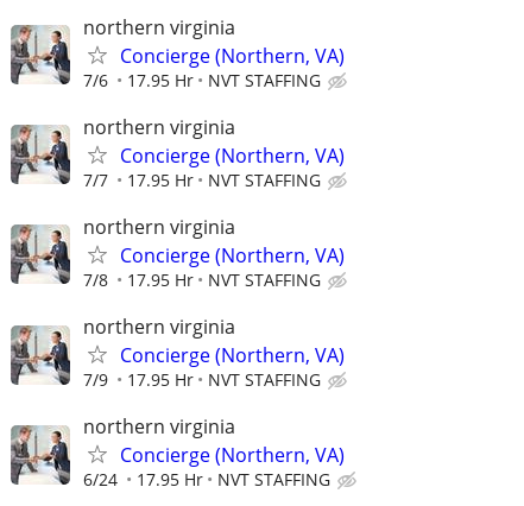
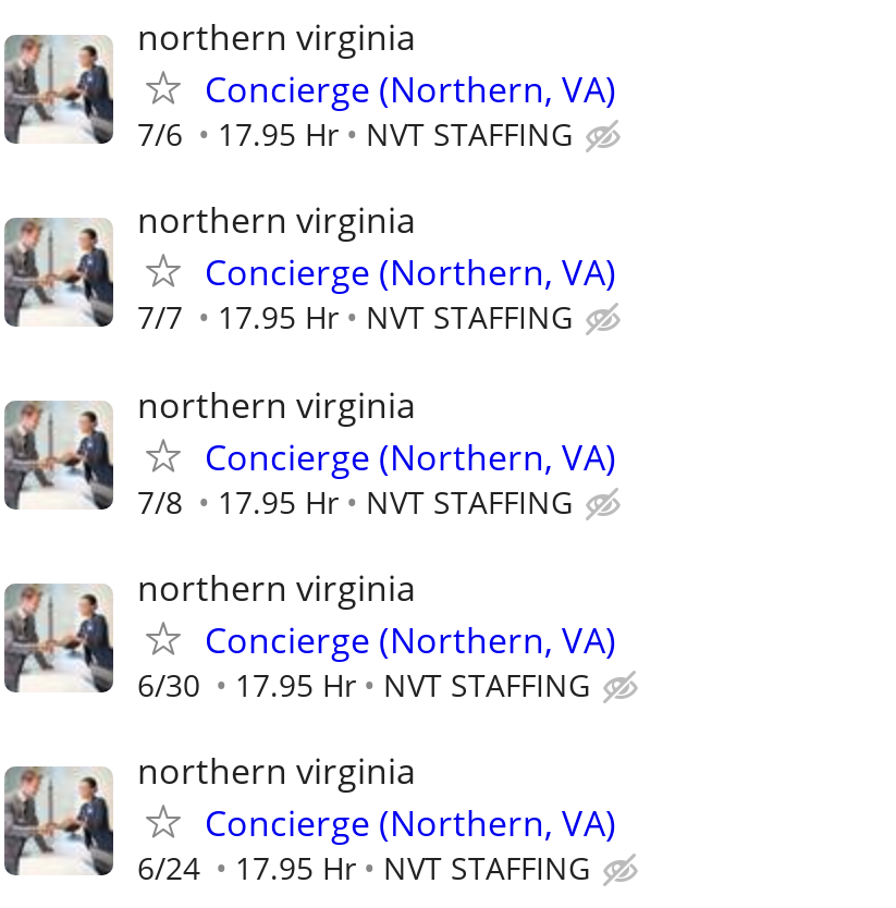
- 7/9 17.95 Hr NVT STAFFING
+ 6/30 17.95 Hr NVT STAFFING
